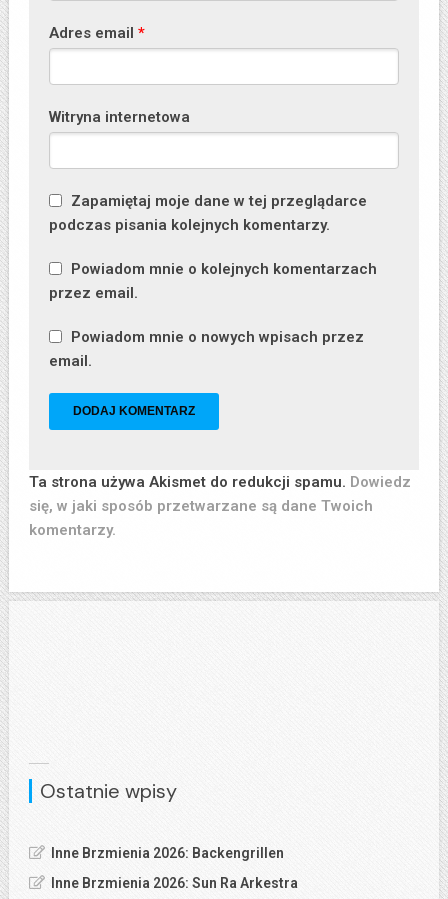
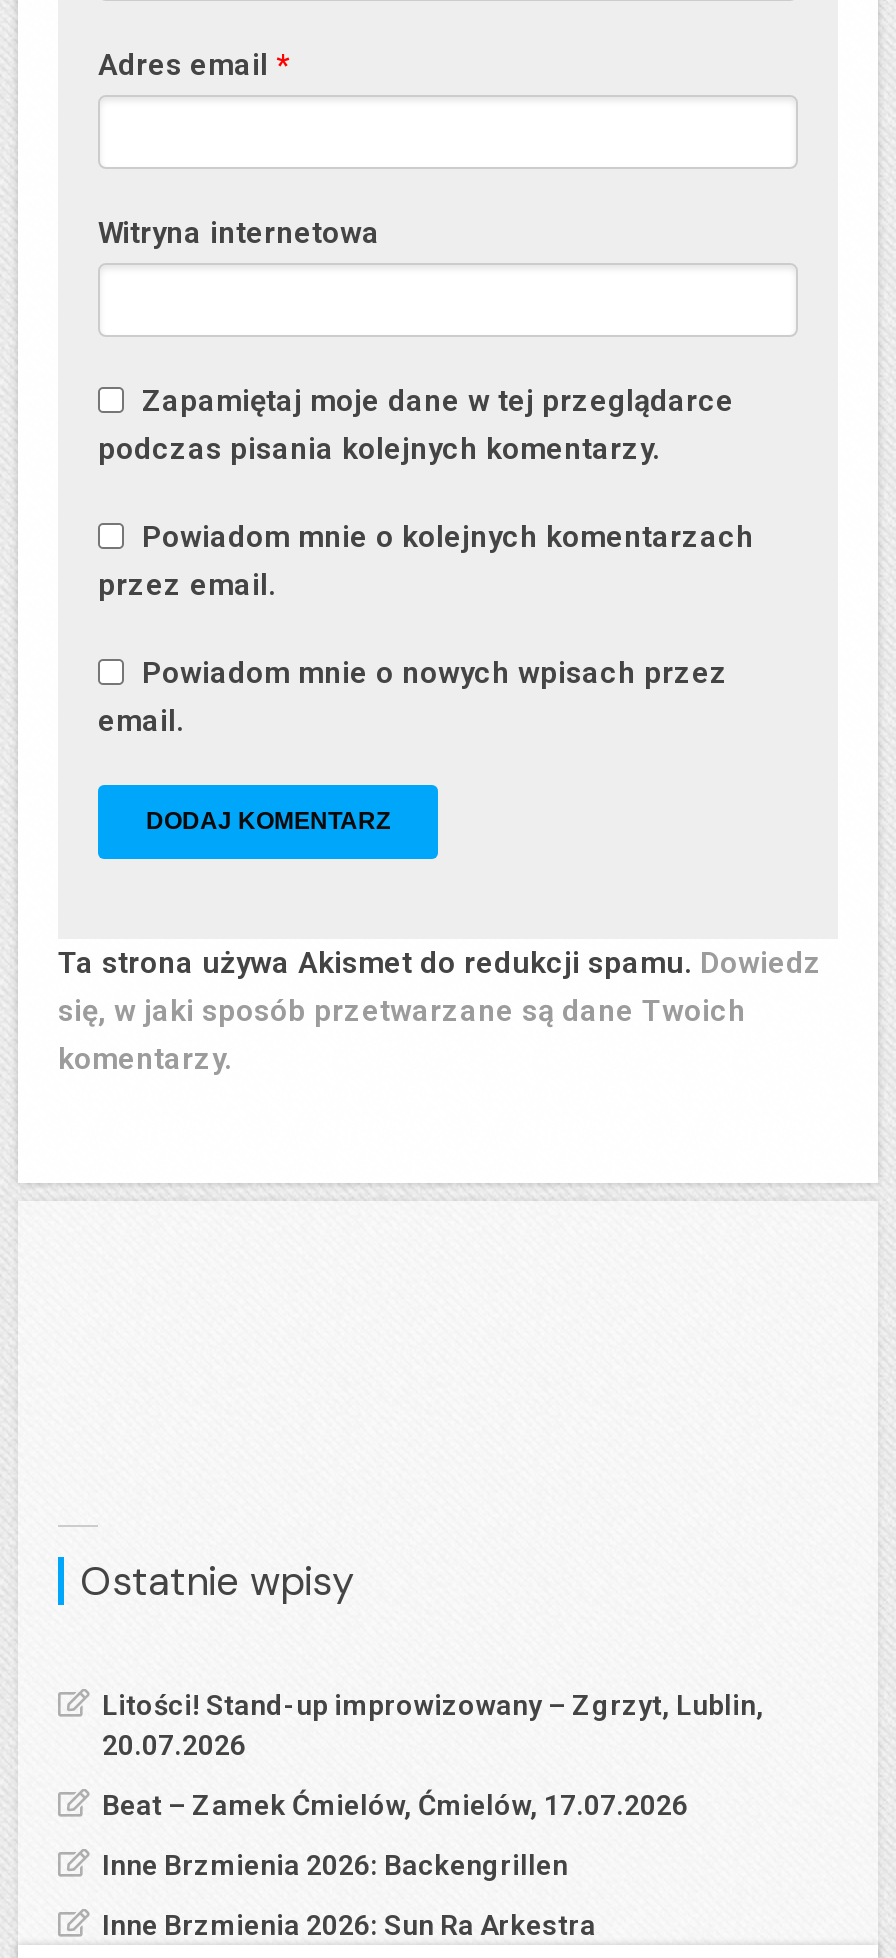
+ Litości! Stand-up improwizowany – Zgrzyt, Lublin,
+ 20.07.2026
+ Beat – Zamek Ćmielów, Ćmielów, 17.07.2026
